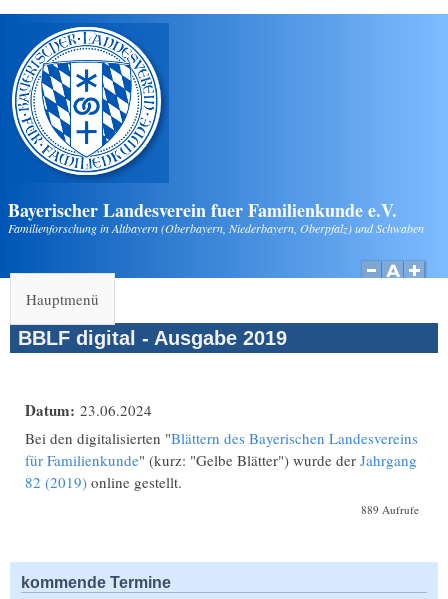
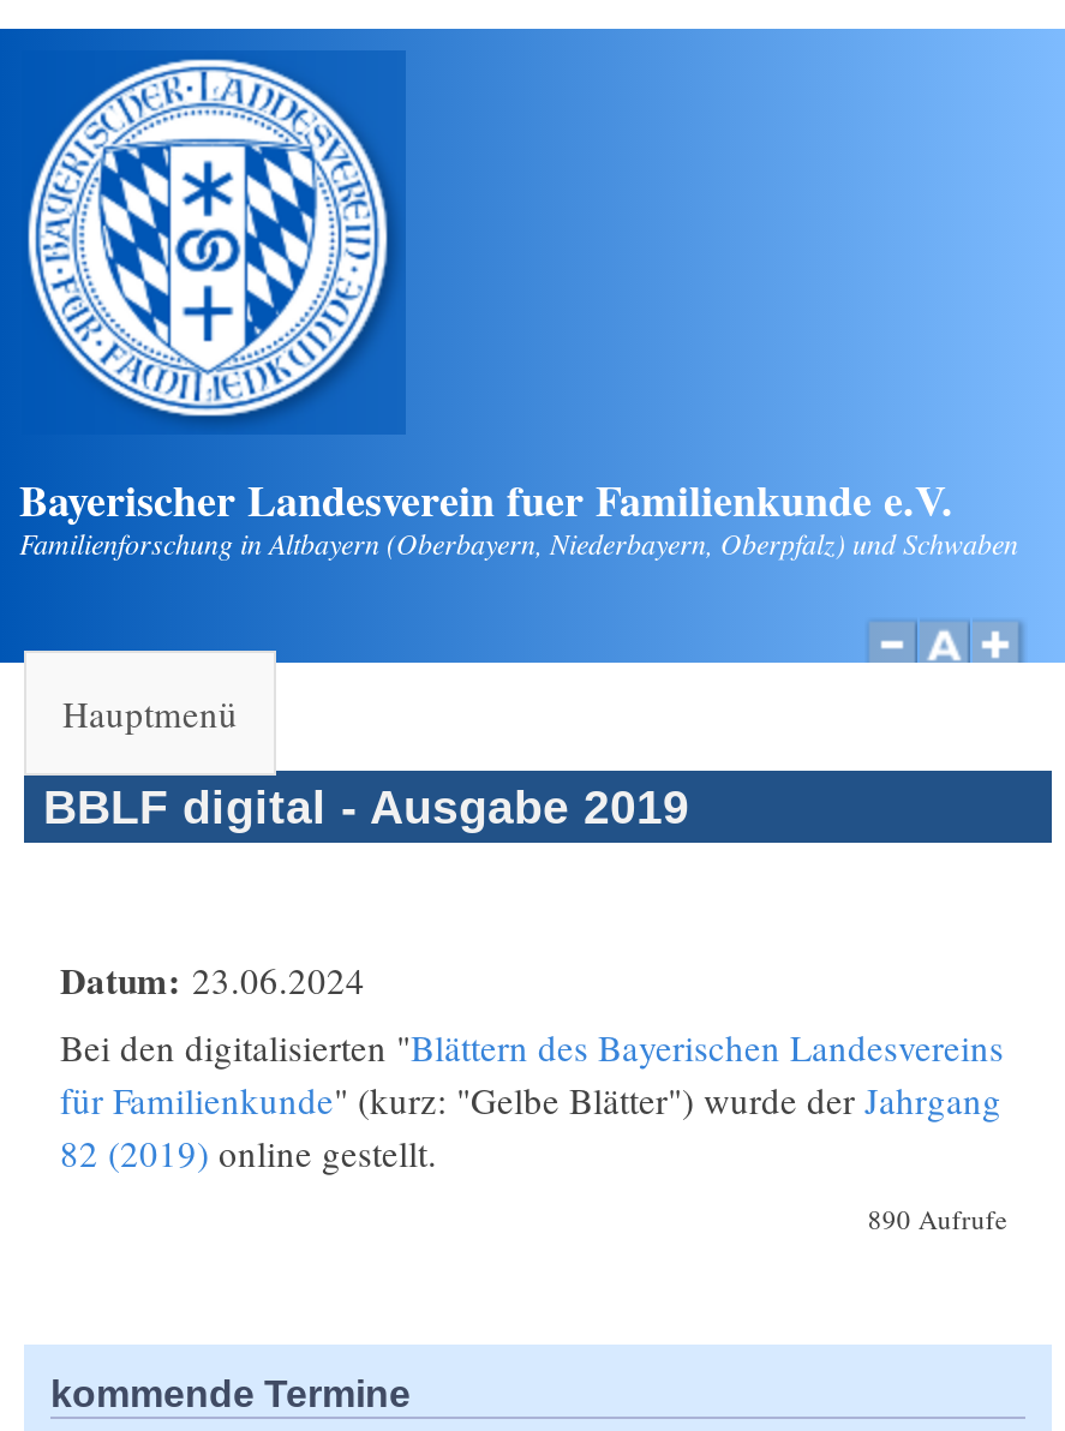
- 889 Aufrufe
+ 890 Aufrufe
